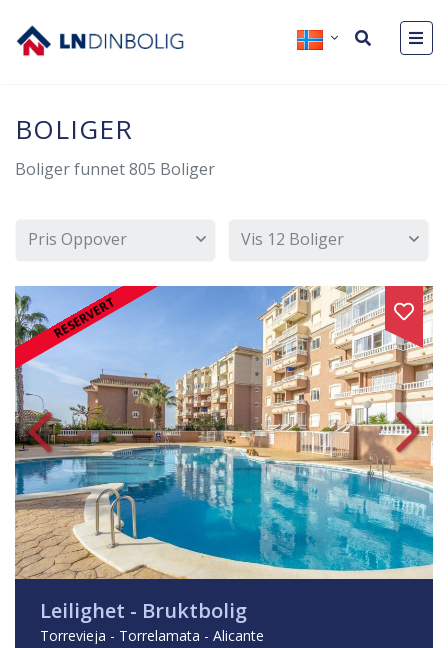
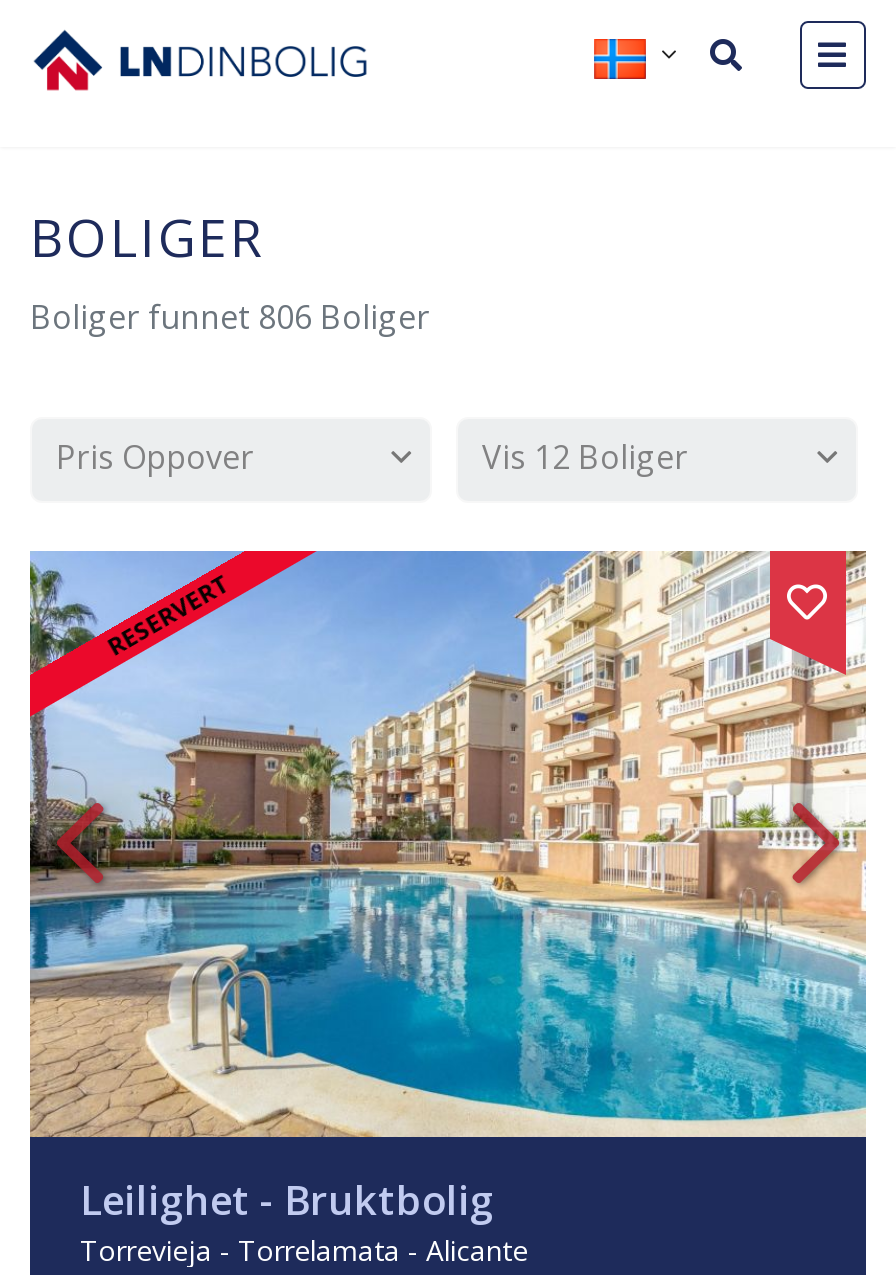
- Boliger funnet 805 Boliger
+ Boliger funnet 806 Boliger
